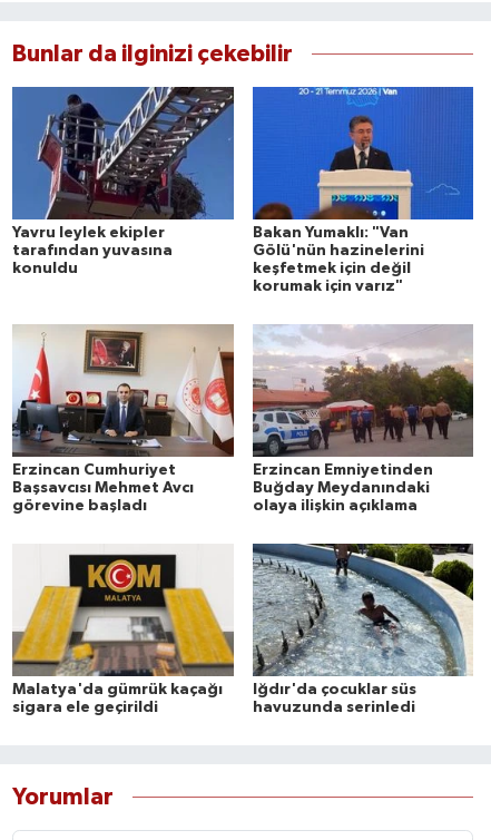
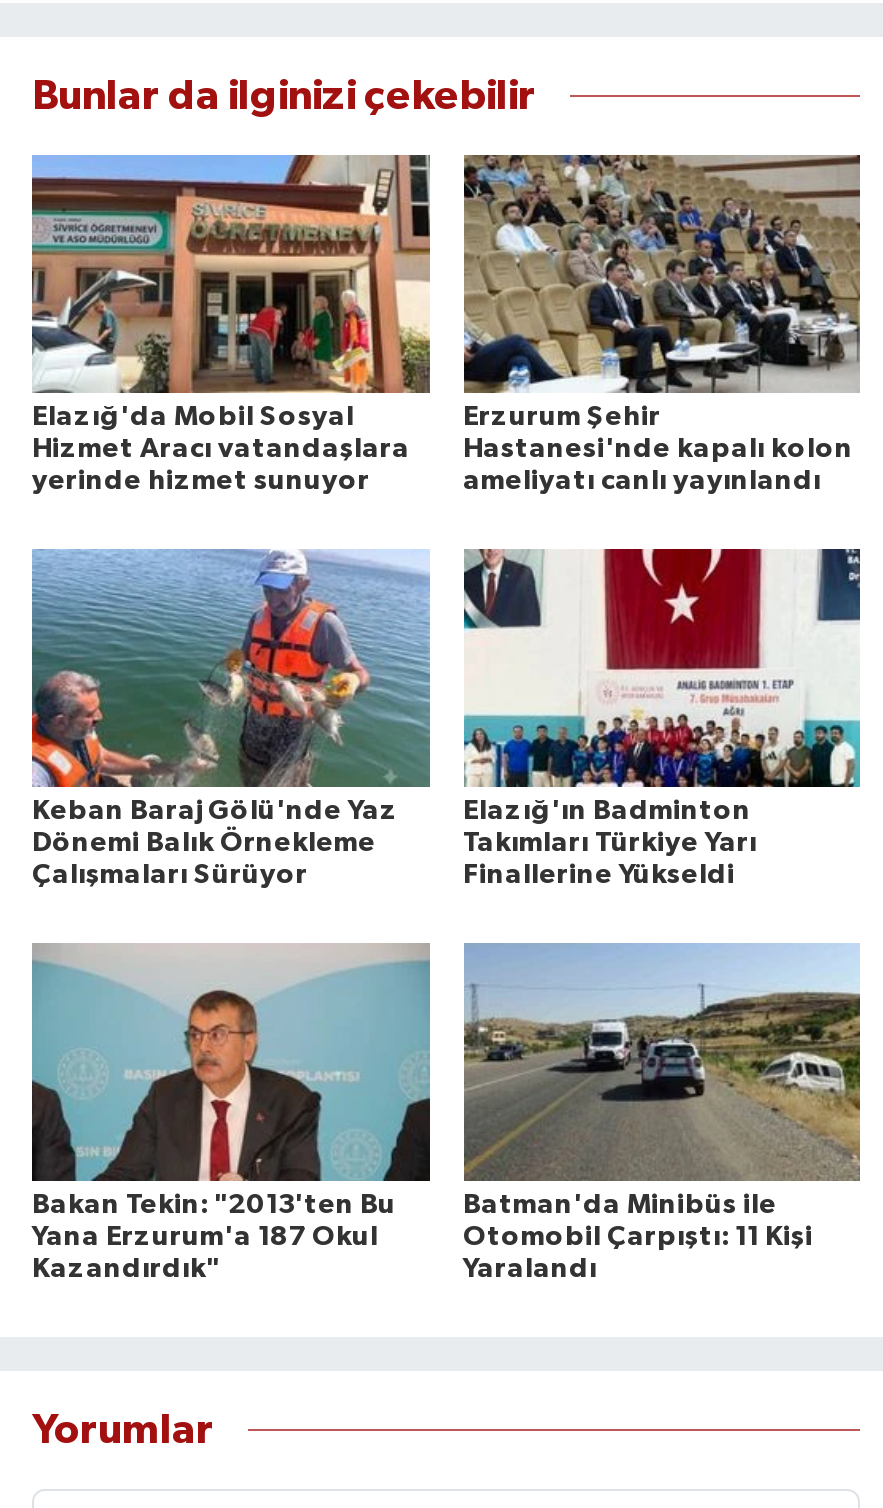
- [image]
- Yavru leylek ekipler
- tarafından yuvasına
- konuldu
+ [image]
+ Elazığ'da Mobil Sosyal
+ Hizmet Aracı vatandaşlara
+ yerinde hizmet sunuyor

- [image]
- Bakan Yumaklı: "Van
- Gölü'nün hazinelerini
- keşfetmek için değil
- korumak için varız"
+ [image]
+ Erzurum Şehir
+ Hastanesi'nde kapalı kolon
+ ameliyatı canlı yayınlandı

- [image]
- Erzincan Cumhuriyet
- Başsavcısı Mehmet Avcı
- görevine başladı
+ [image]
+ Keban Baraj Gölü'nde Yaz
+ Dönemi Balık Örnekleme
+ Çalışmaları Sürüyor

- [image]
- Erzincan Emniyetinden
- Buğday Meydanındaki
- olaya ilişkin açıklama
+ [image]
+ Elazığ'ın Badminton
+ Takımları Türkiye Yarı
+ Finallerine Yükseldi

- [image]
- Malatya'da gümrük kaçağı
- sigara ele geçirildi
+ [image]
+ Bakan Tekin: "2013'ten Bu
+ Yana Erzurum'a 187 Okul
+ Kazandırdık"

- [image]
- Iğdır'da çocuklar süs
- havuzunda serinledi
+ [image]
+ Batman'da Minibüs ile
+ Otomobil Çarpıştı: 11 Kişi
+ Yaralandı
